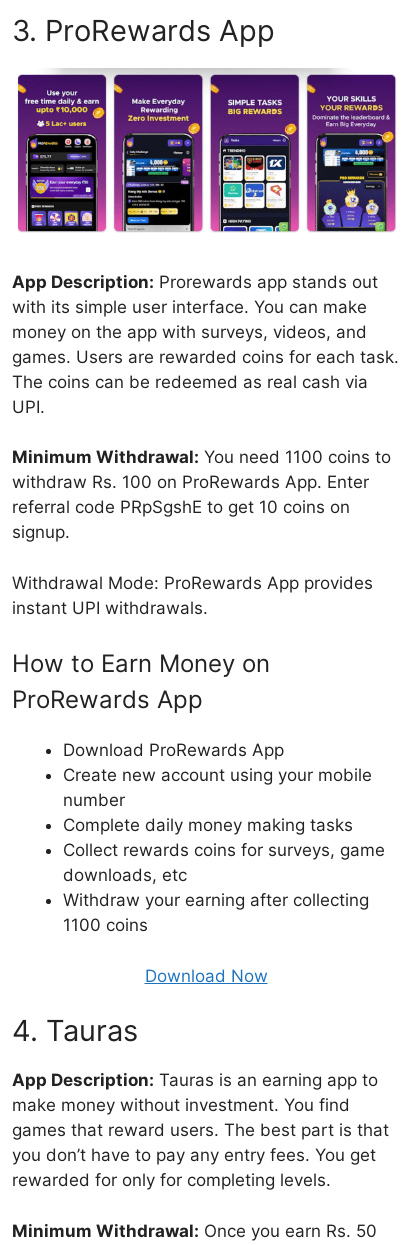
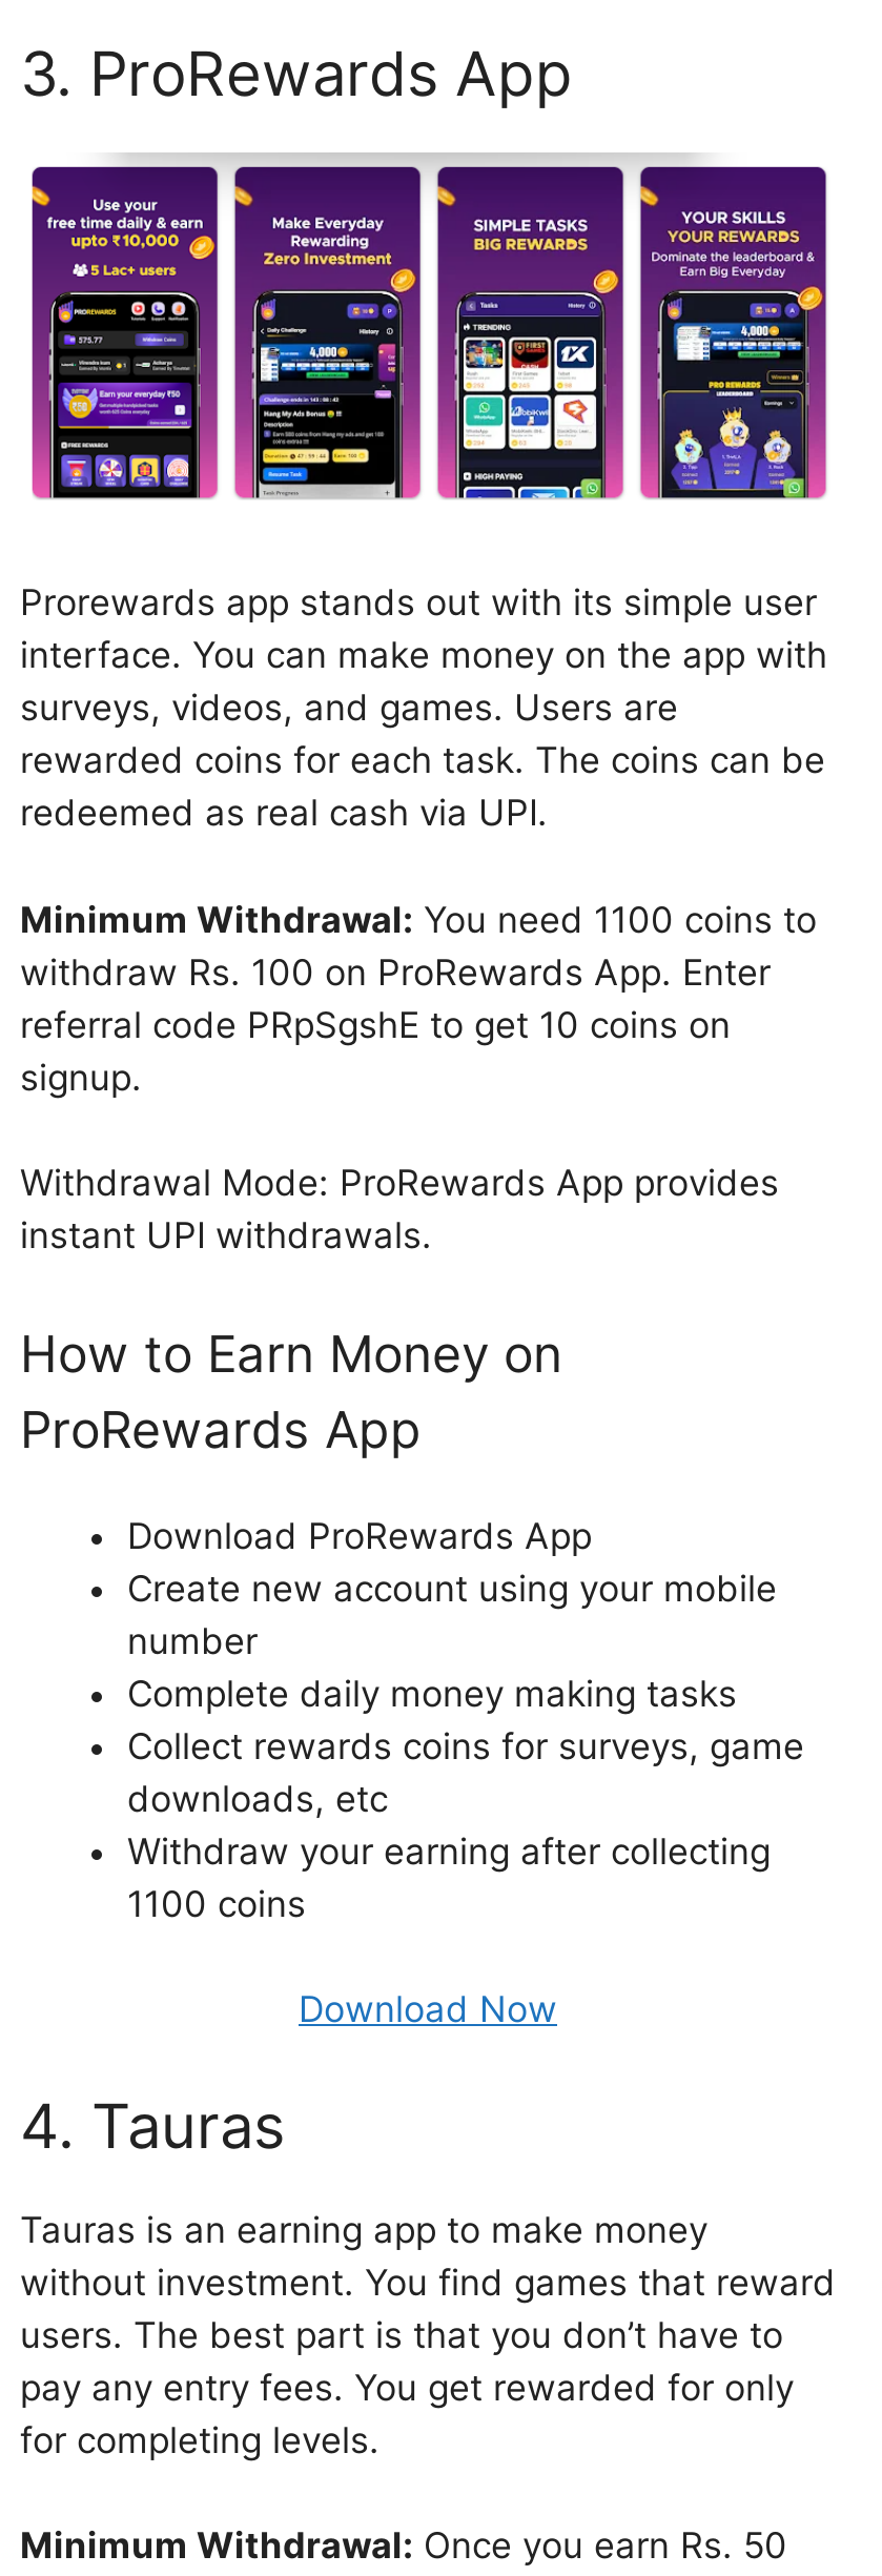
- App Description: Prorewards app stands out
- with its simple user interface. You can make
- money on the app with surveys, videos, and
- games. Users are rewarded coins for each task.
- The coins can be redeemed as real cash via
- UPI.
+ Prorewards app stands out with its simple user
+ interface. You can make money on the app with
+ surveys, videos, and games. Users are
+ rewarded coins for each task. The coins can be
+ redeemed as real cash via UPI.

- App Description: Tauras is an earning app to
- make money without investment. You find
- games that reward users. The best part is that
- you don’t have to pay any entry fees. You get
- rewarded for only for completing levels.
+ Tauras is an earning app to make money
+ without investment. You find games that reward
+ users. The best part is that you don’t have to
+ pay any entry fees. You get rewarded for only
+ for completing levels.
